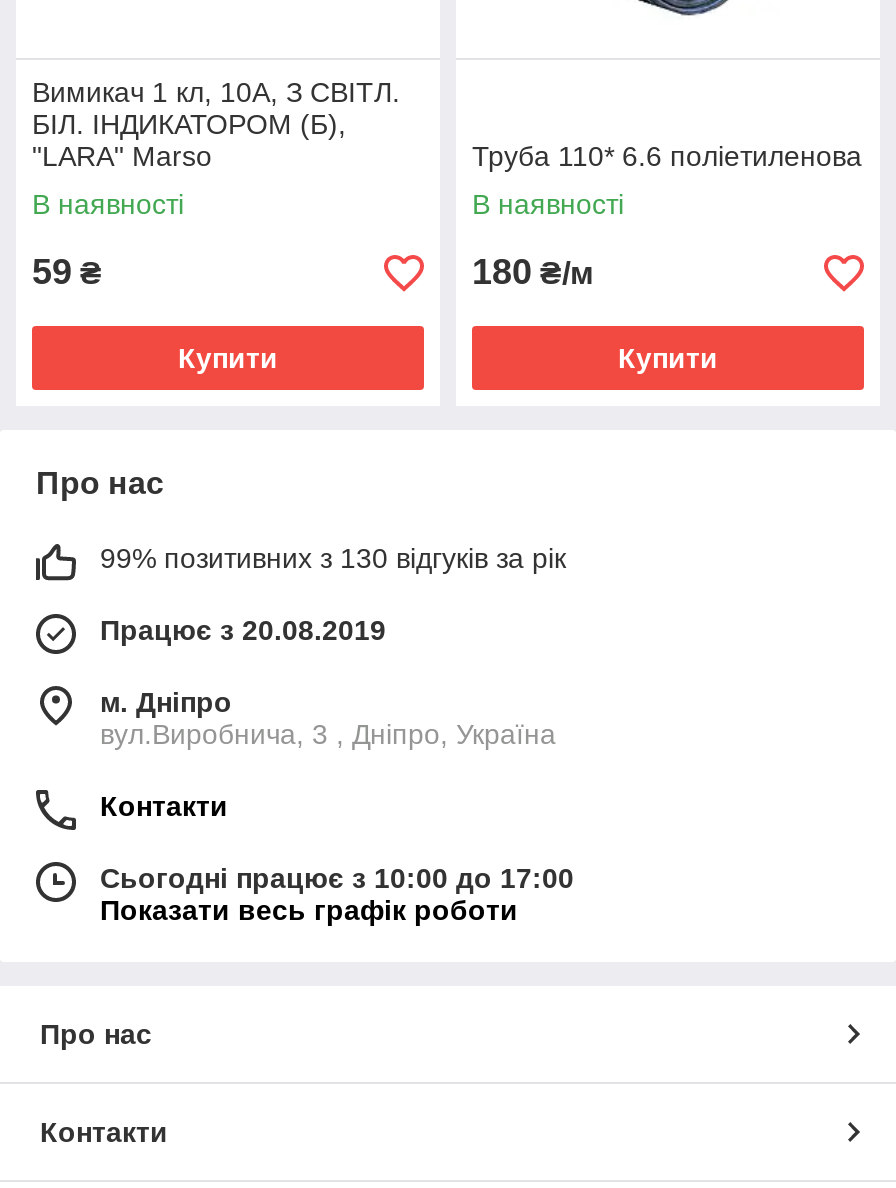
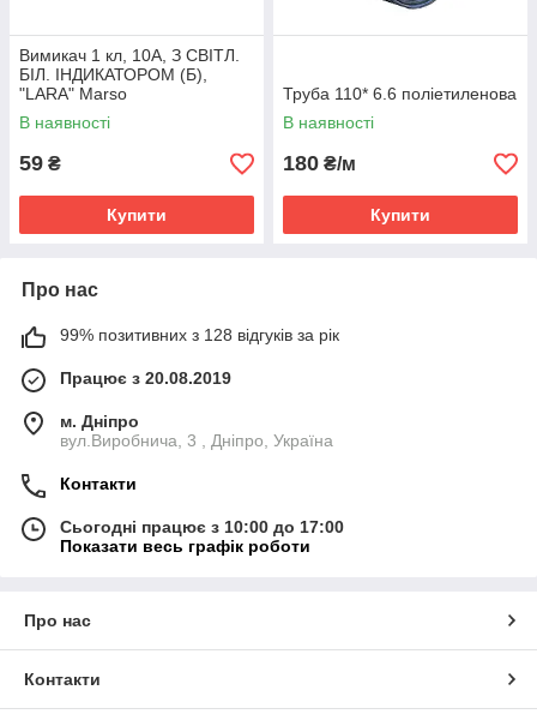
- 99% позитивних з 130 відгуків за рік
+ 99% позитивних з 128 відгуків за рік
